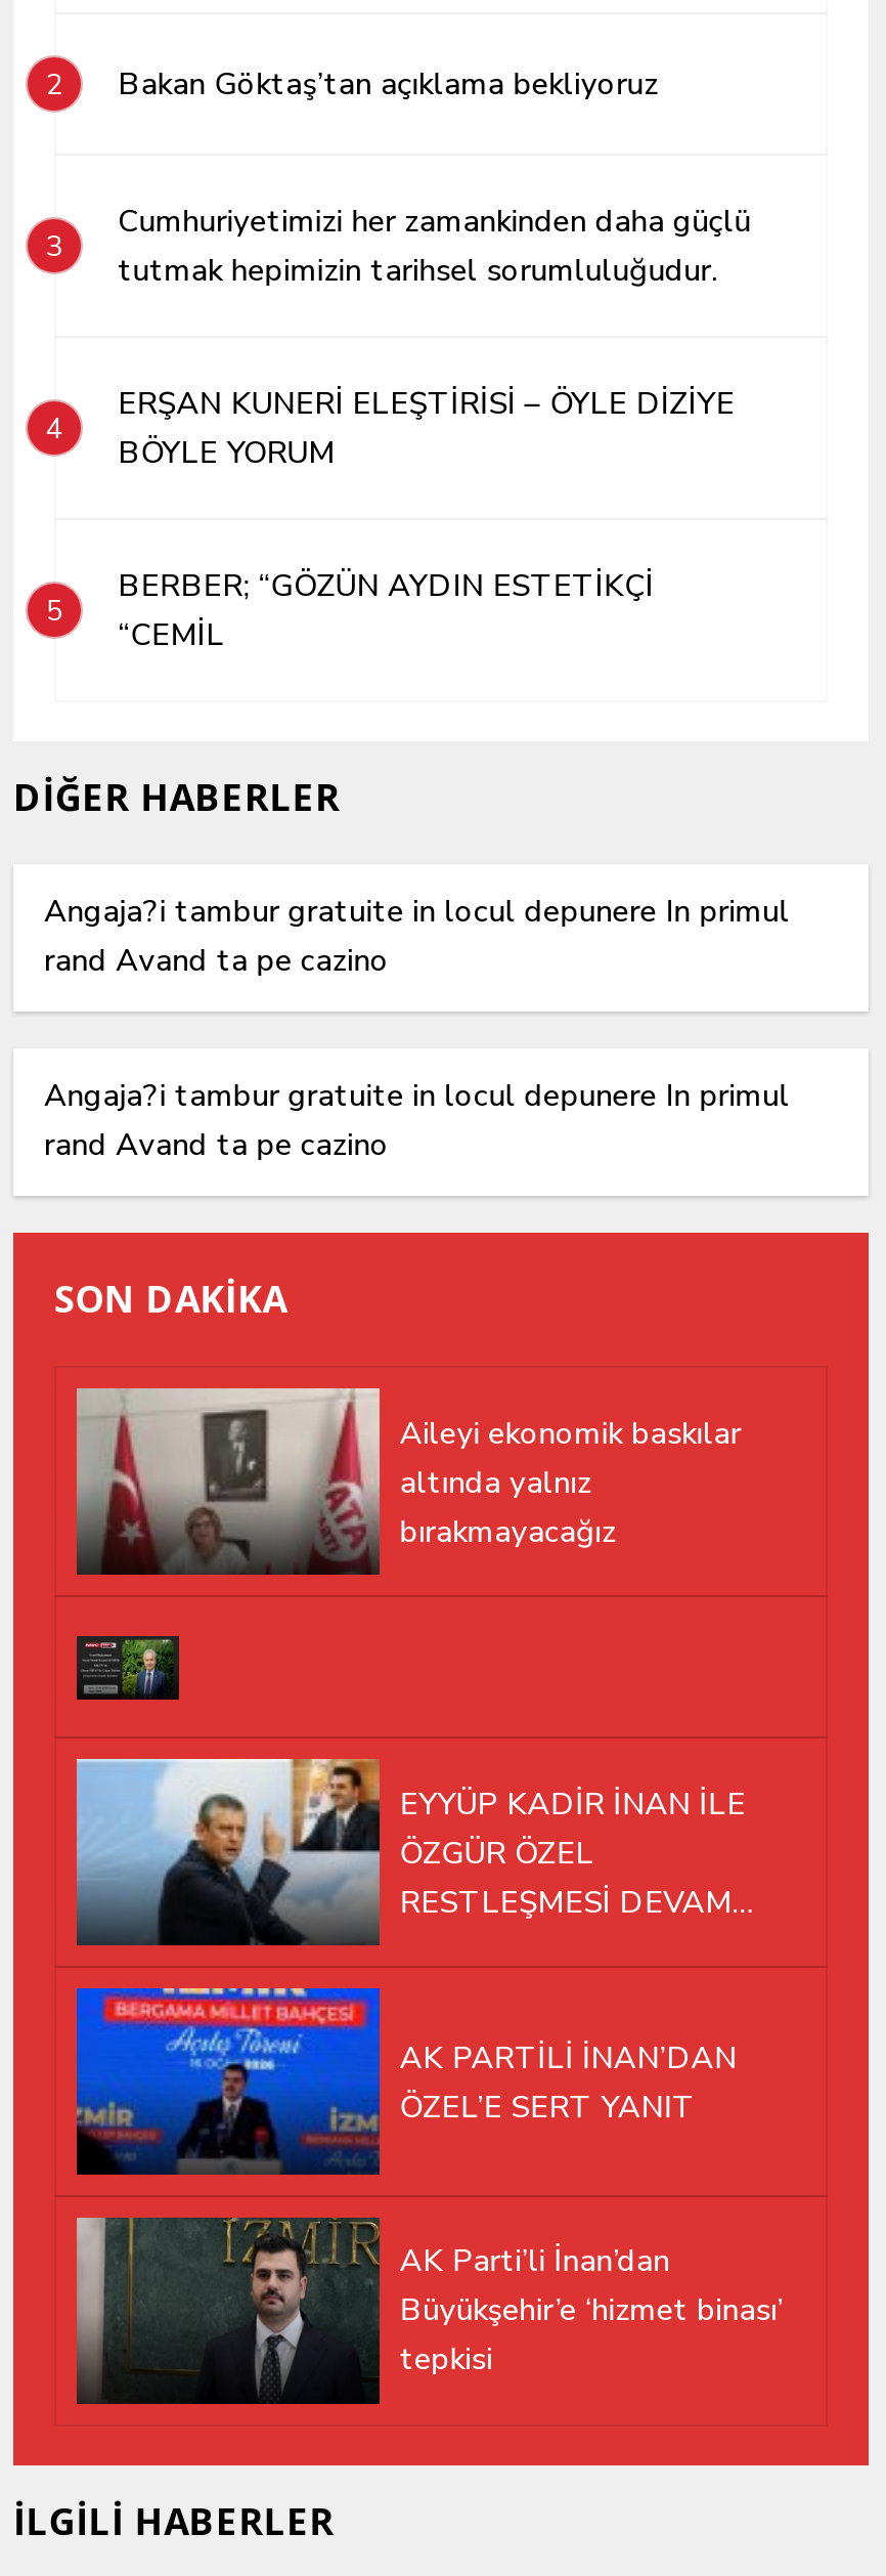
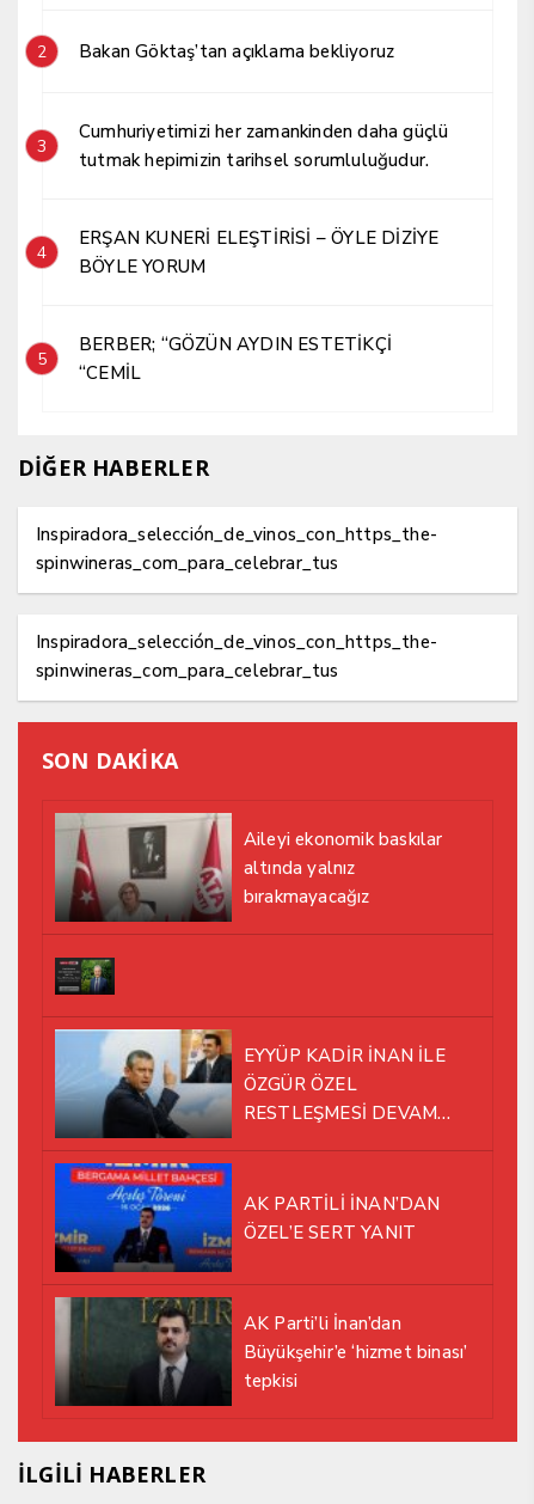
- Angaja?i tambur gratuite in locul depunere In primul
- rand Avand ta pe cazino
+ Inspiradora_selección_de_vinos_con_https_the-
+ spinwineras_com_para_celebrar_tus

- Angaja?i tambur gratuite in locul depunere In primul
- rand Avand ta pe cazino
+ Inspiradora_selección_de_vinos_con_https_the-
+ spinwineras_com_para_celebrar_tus
